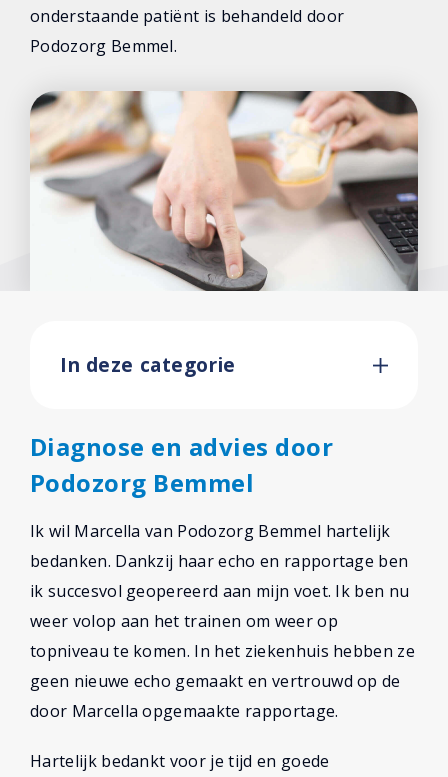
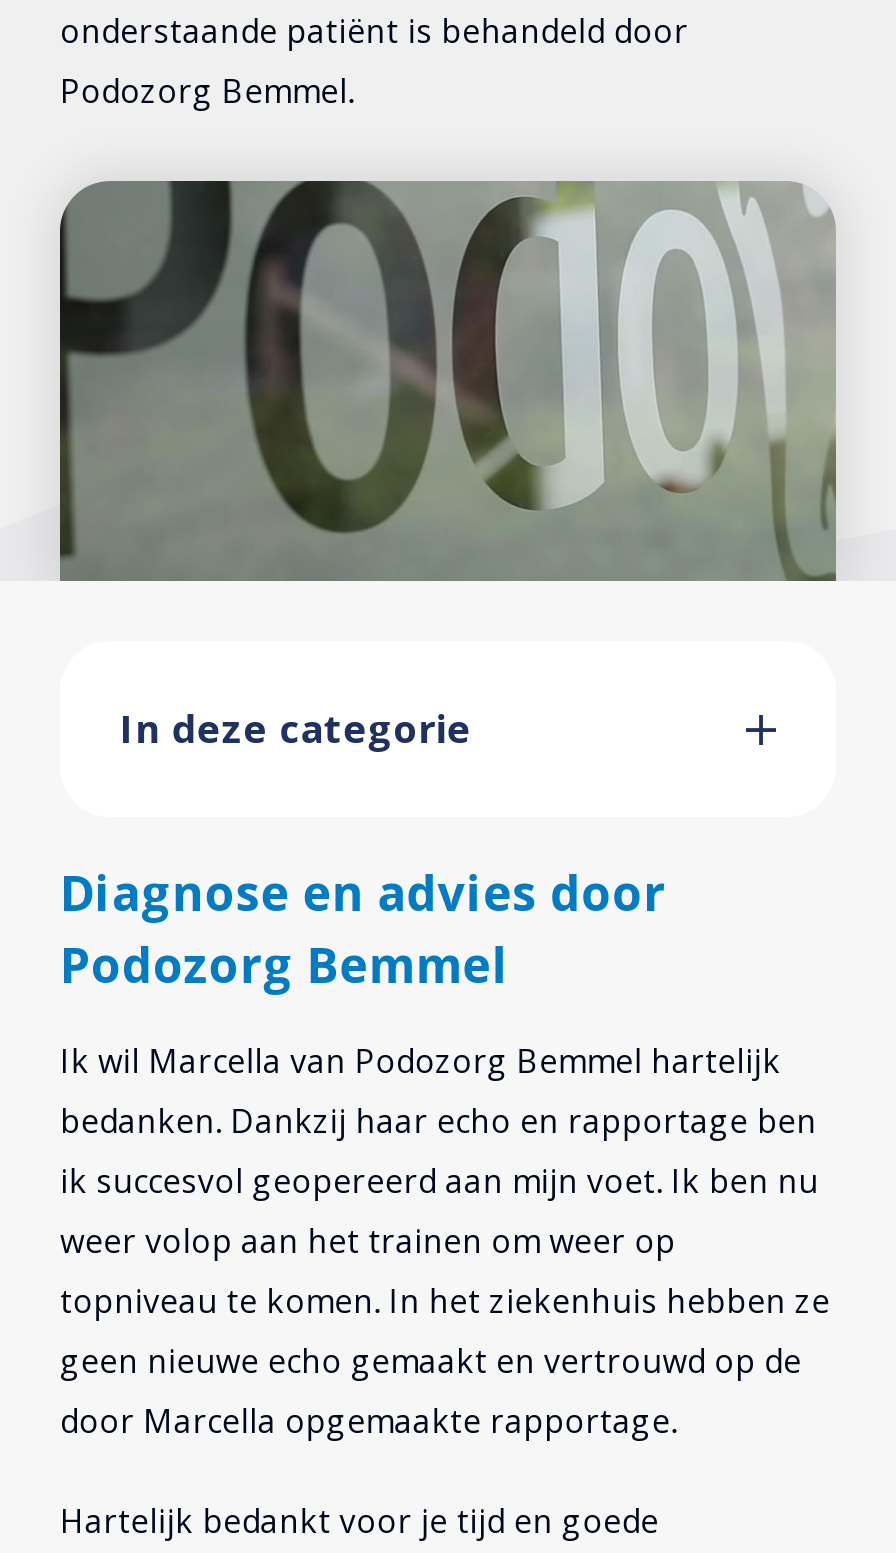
- [image]
+ [image]
